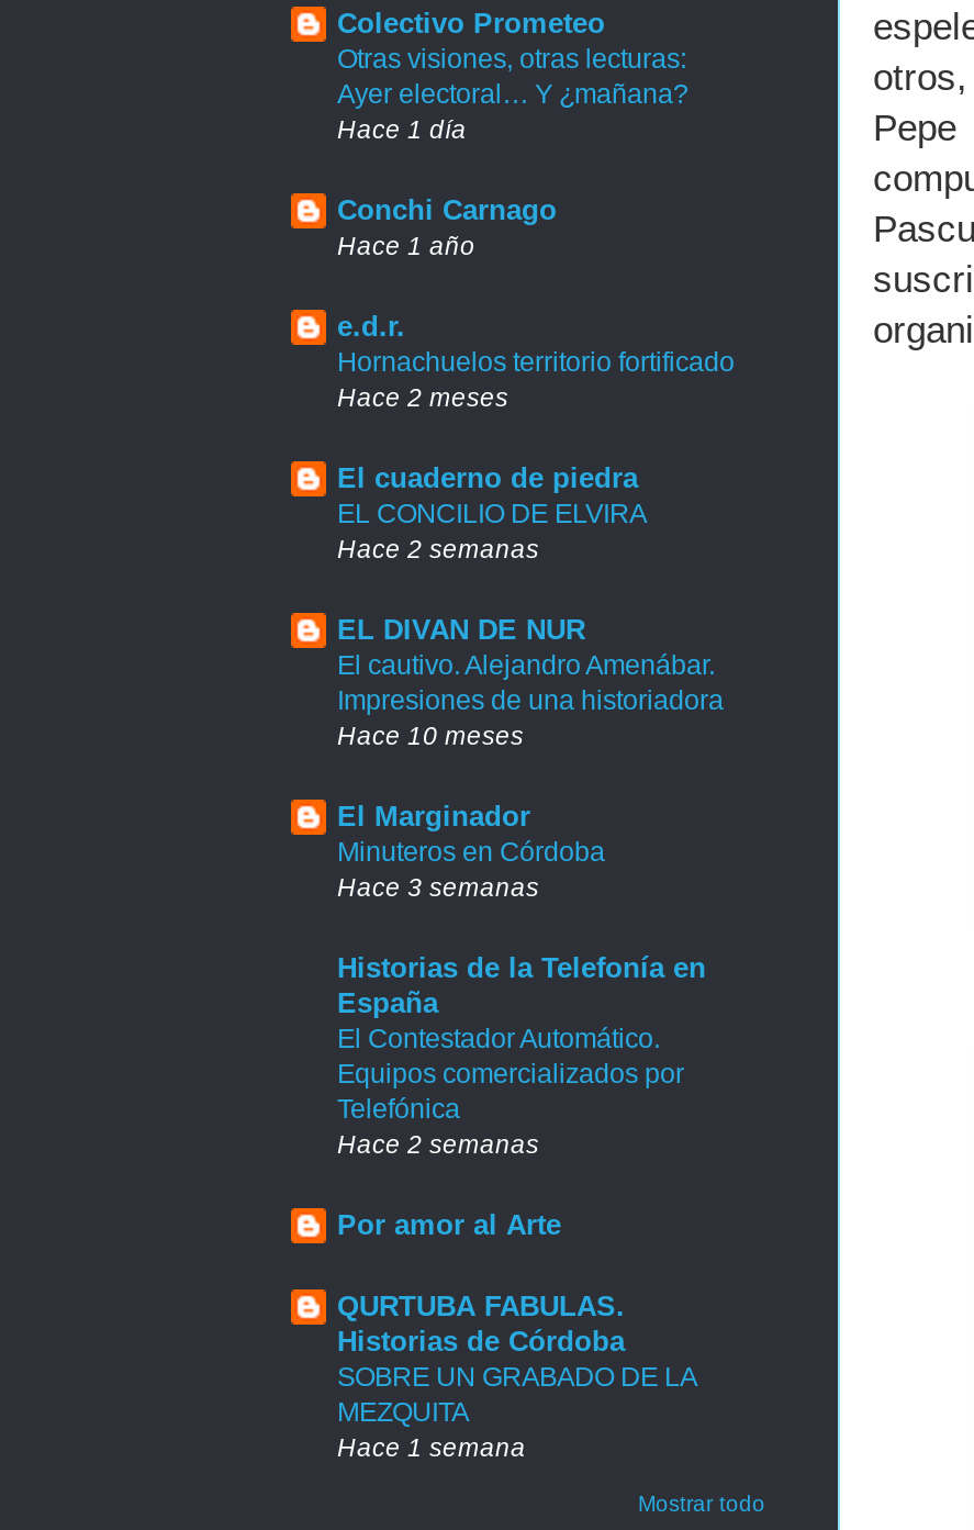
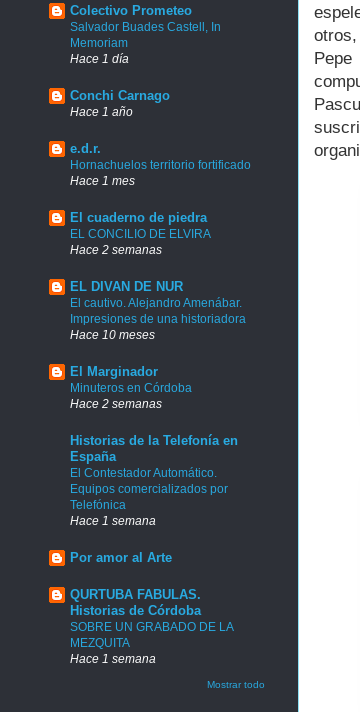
- Otras visiones, otras lecturas:
- Ayer electoral… Y ¿mañana?
+ Salvador Buades Castell, In
+ Memoriam

- Hace 2 meses
+ Hace 1 mes

- Hace 3 semanas
+ Hace 2 semanas

- Hace 2 semanas
+ Hace 1 semana
